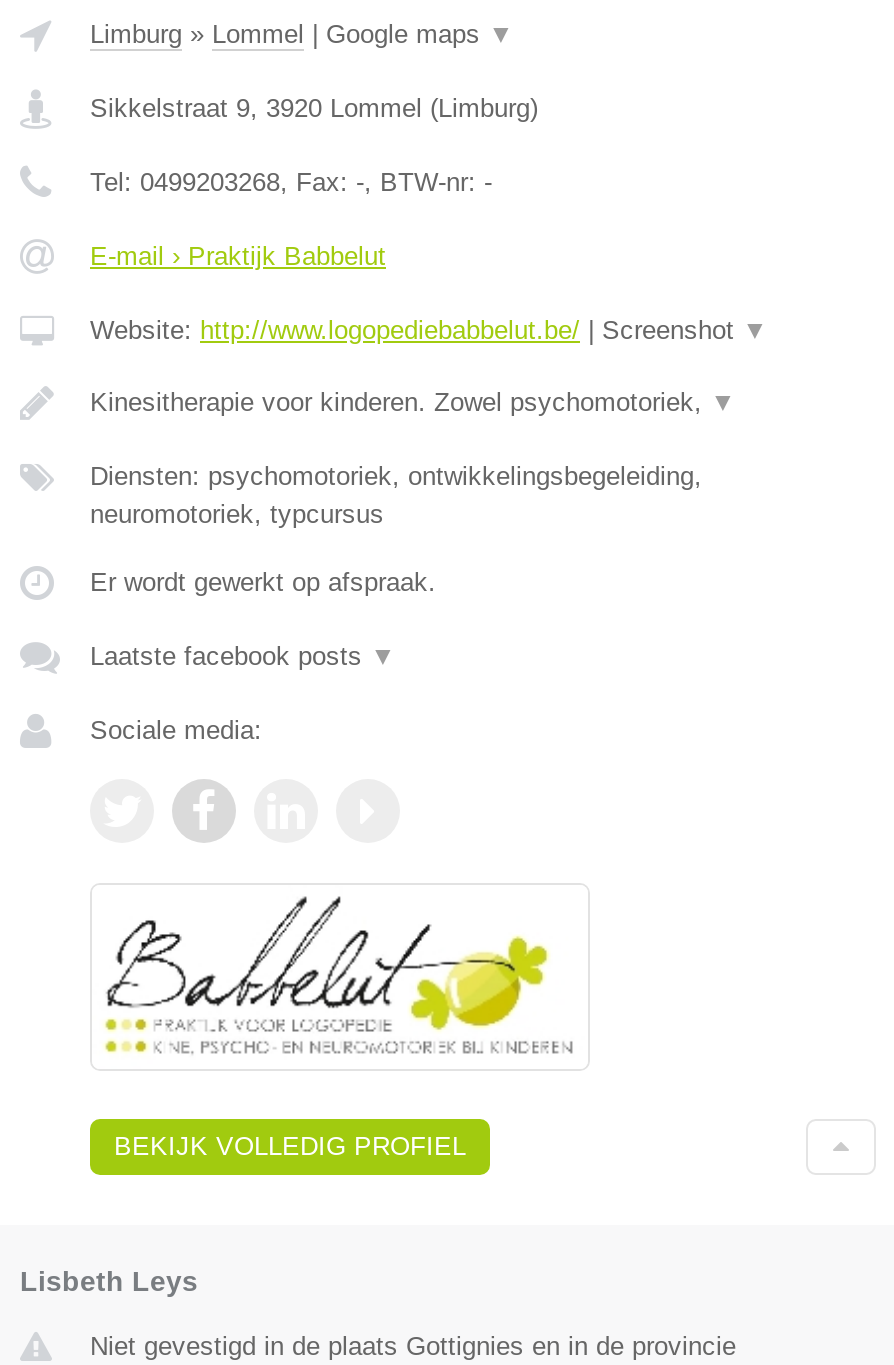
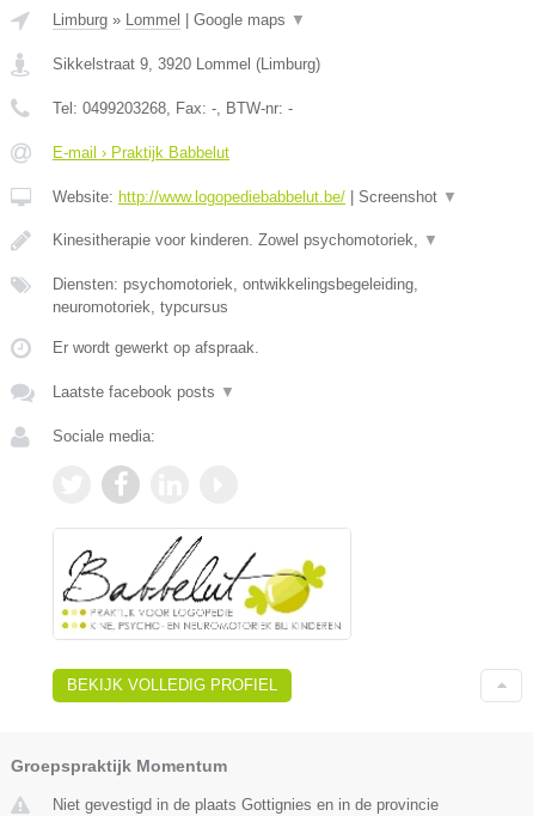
- Lisbeth Leys
+ Groepspraktijk Momentum
